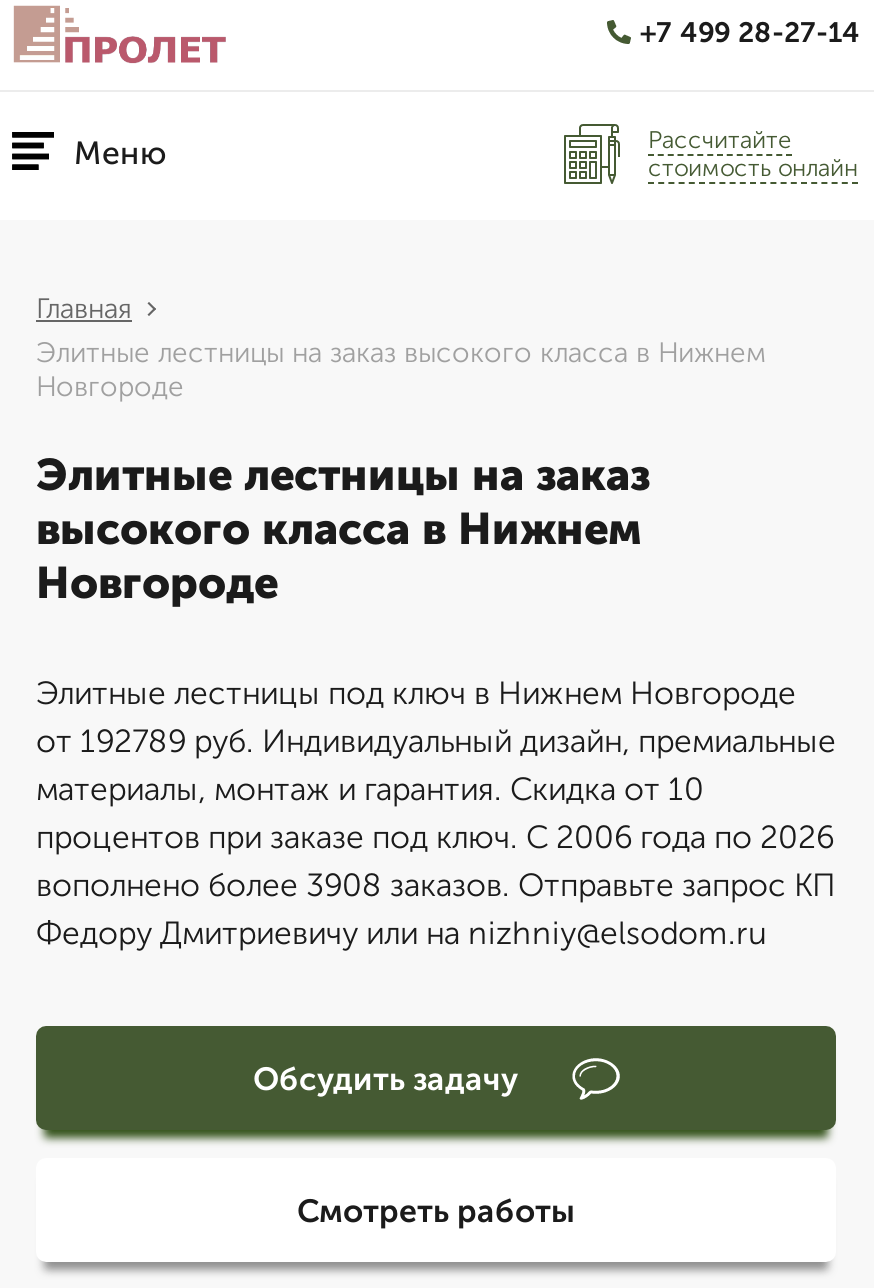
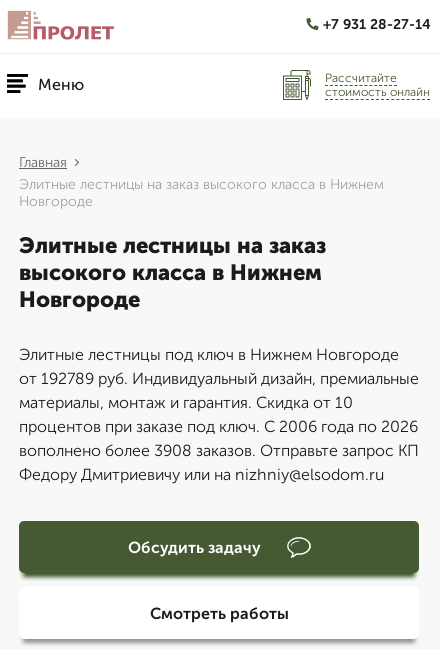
- +7 499 28-27-14
+ +7 931 28-27-14
